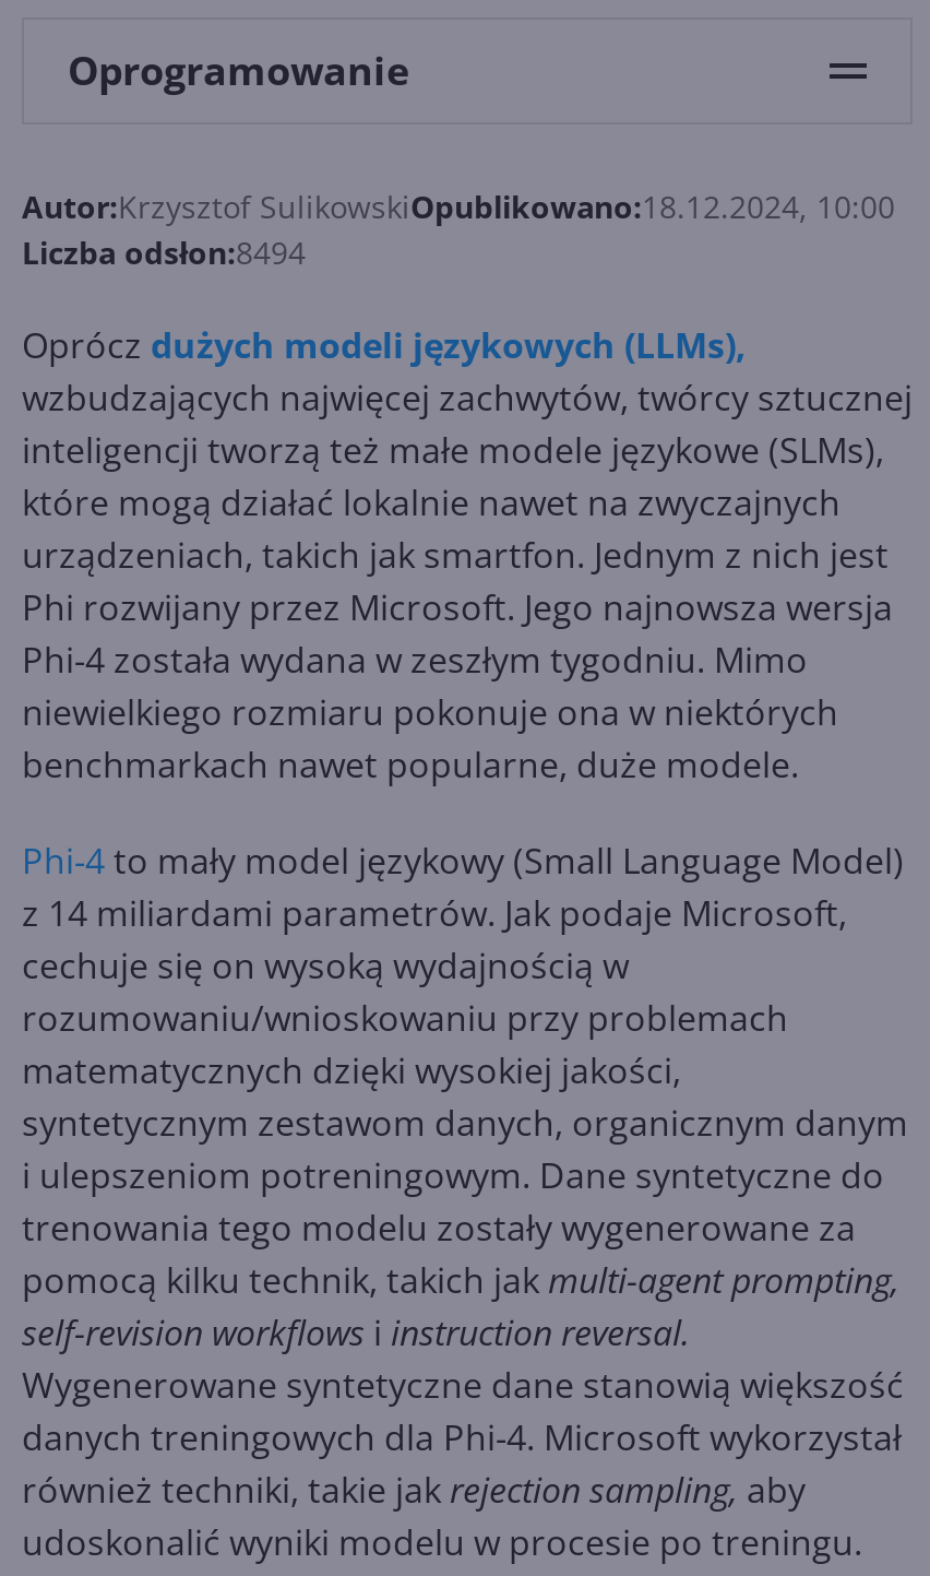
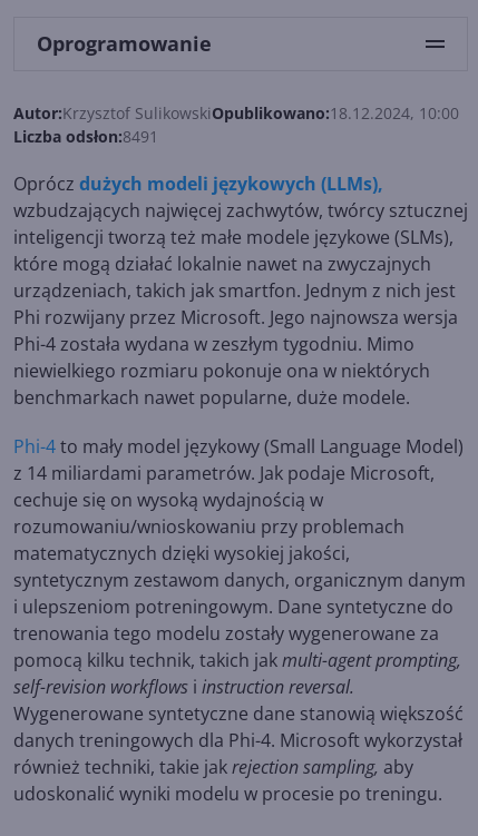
- Liczba odsłon:8494
+ Liczba odsłon:8491
